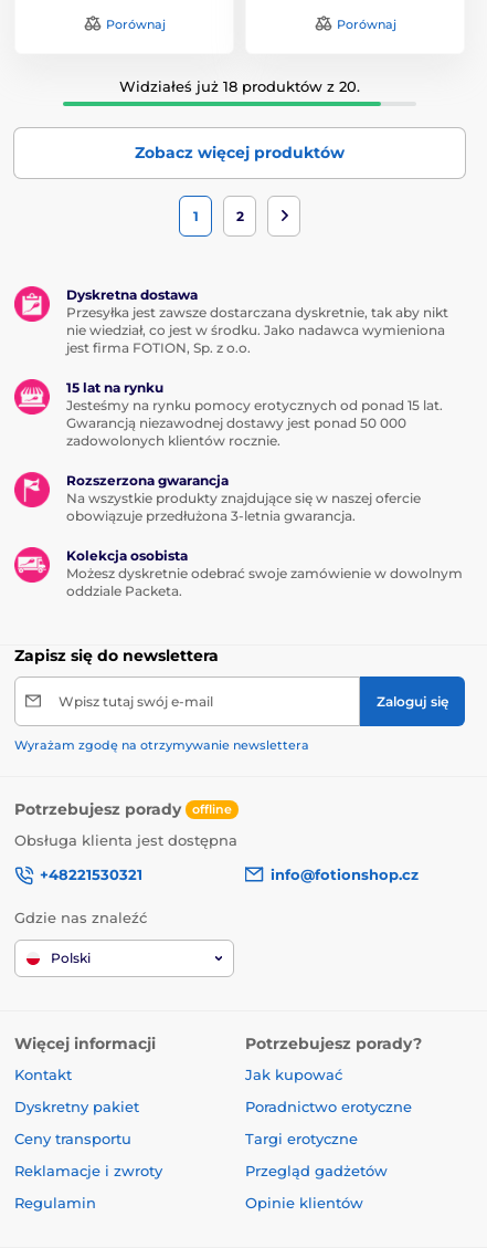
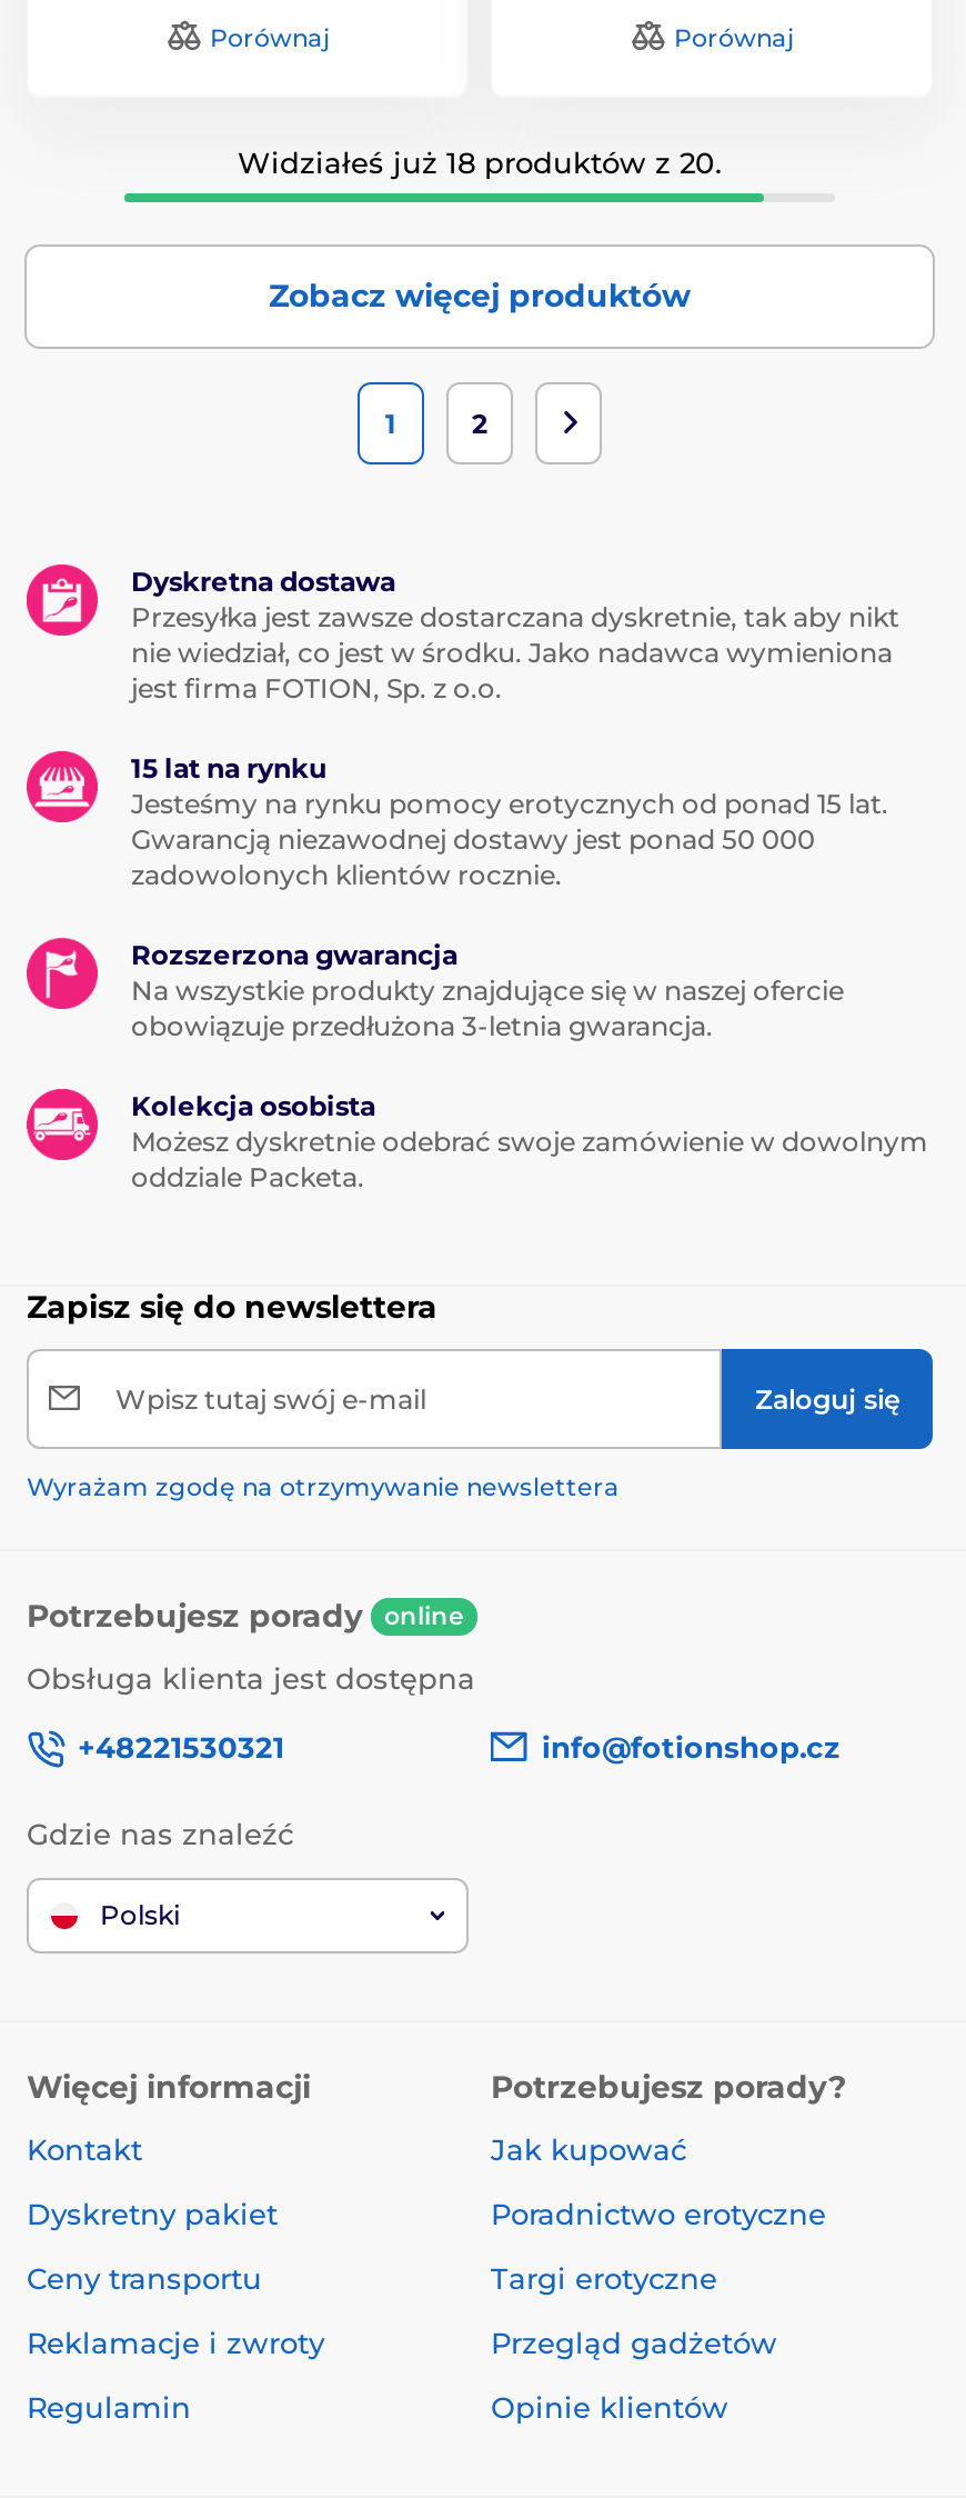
- Potrzebujesz porady offline
+ Potrzebujesz porady online
